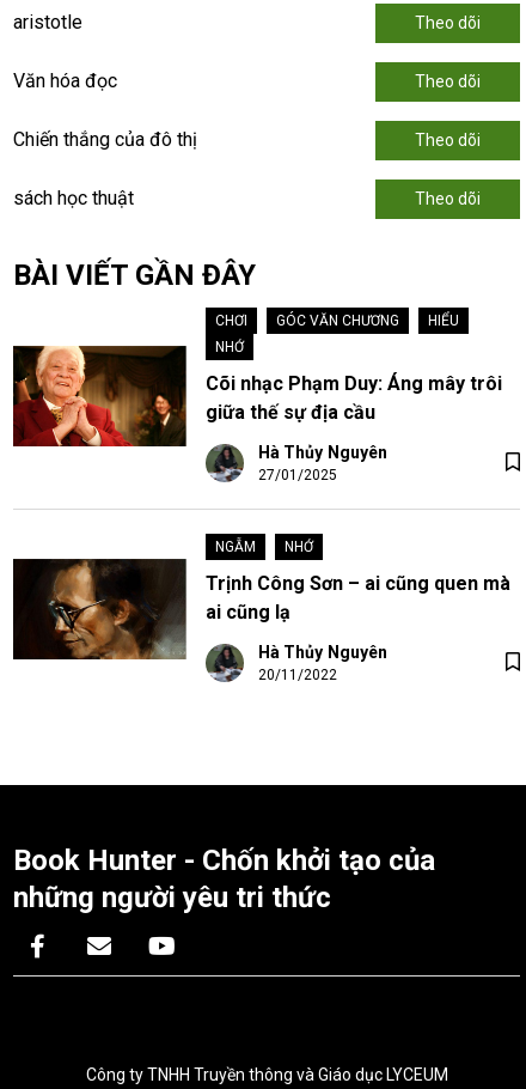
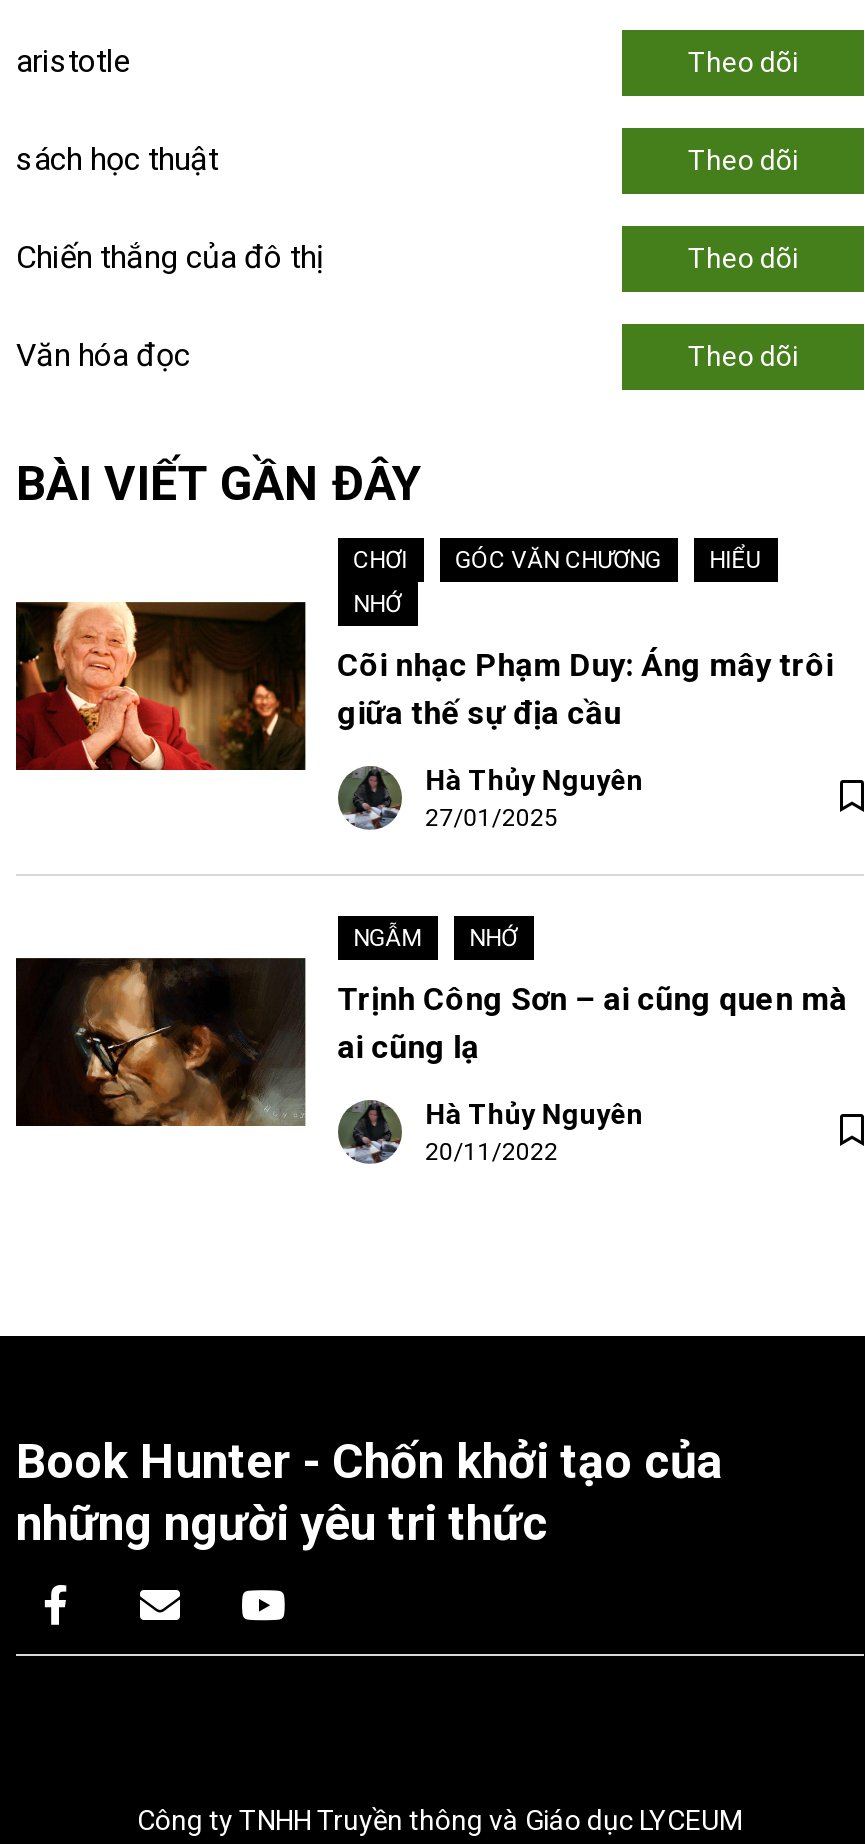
moved down: Văn hóa đọc

moved up: sách học thuật
